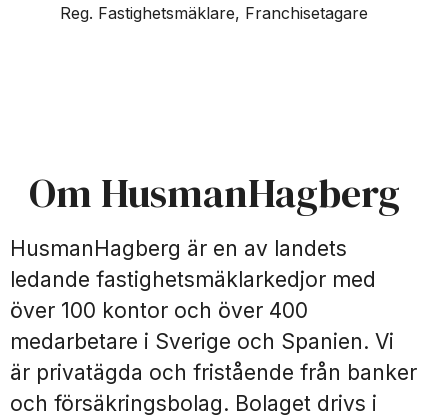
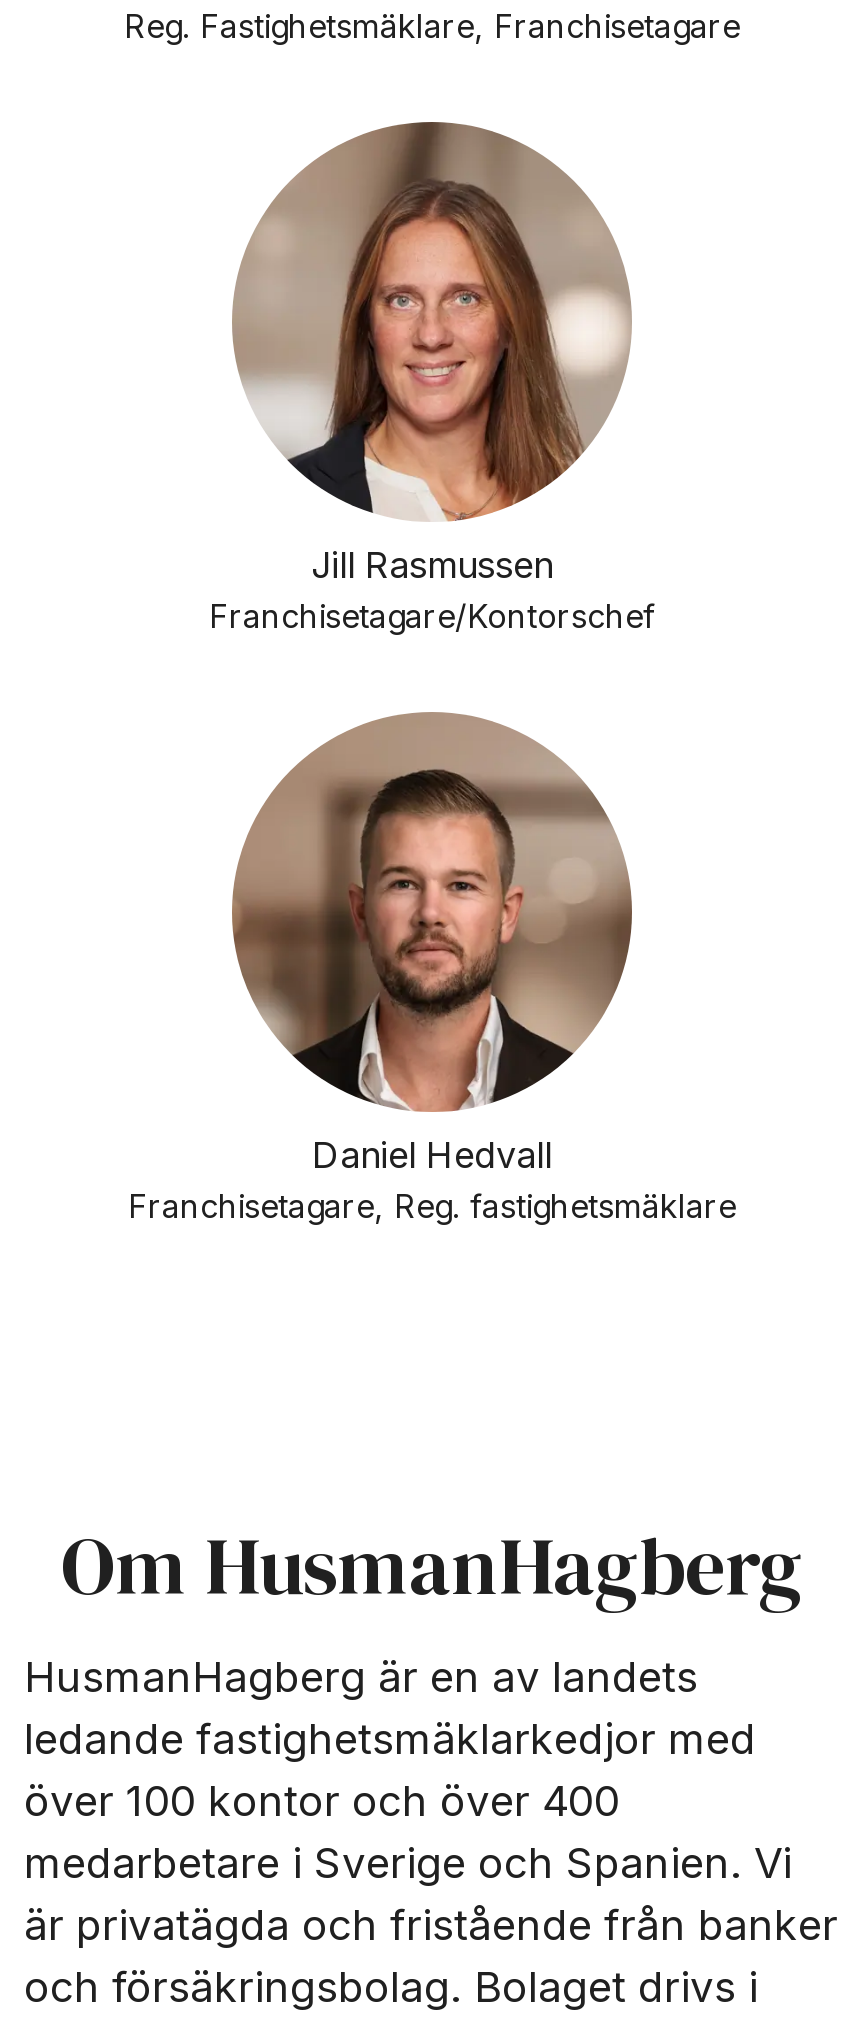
+ [image]
+ Daniel Hedvall
+ Franchisetagare, Reg. fastighetsmäklare

+ [image]
+ Jill Rasmussen
+ Franchisetagare/Kontorschef
